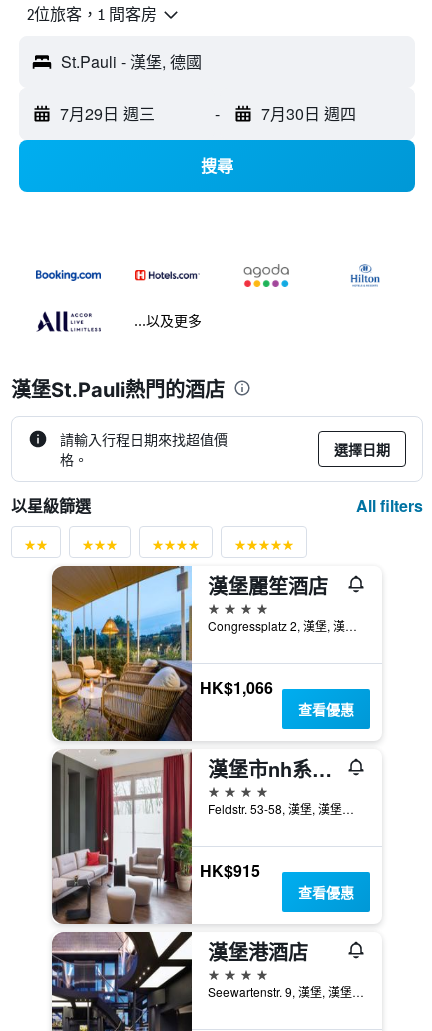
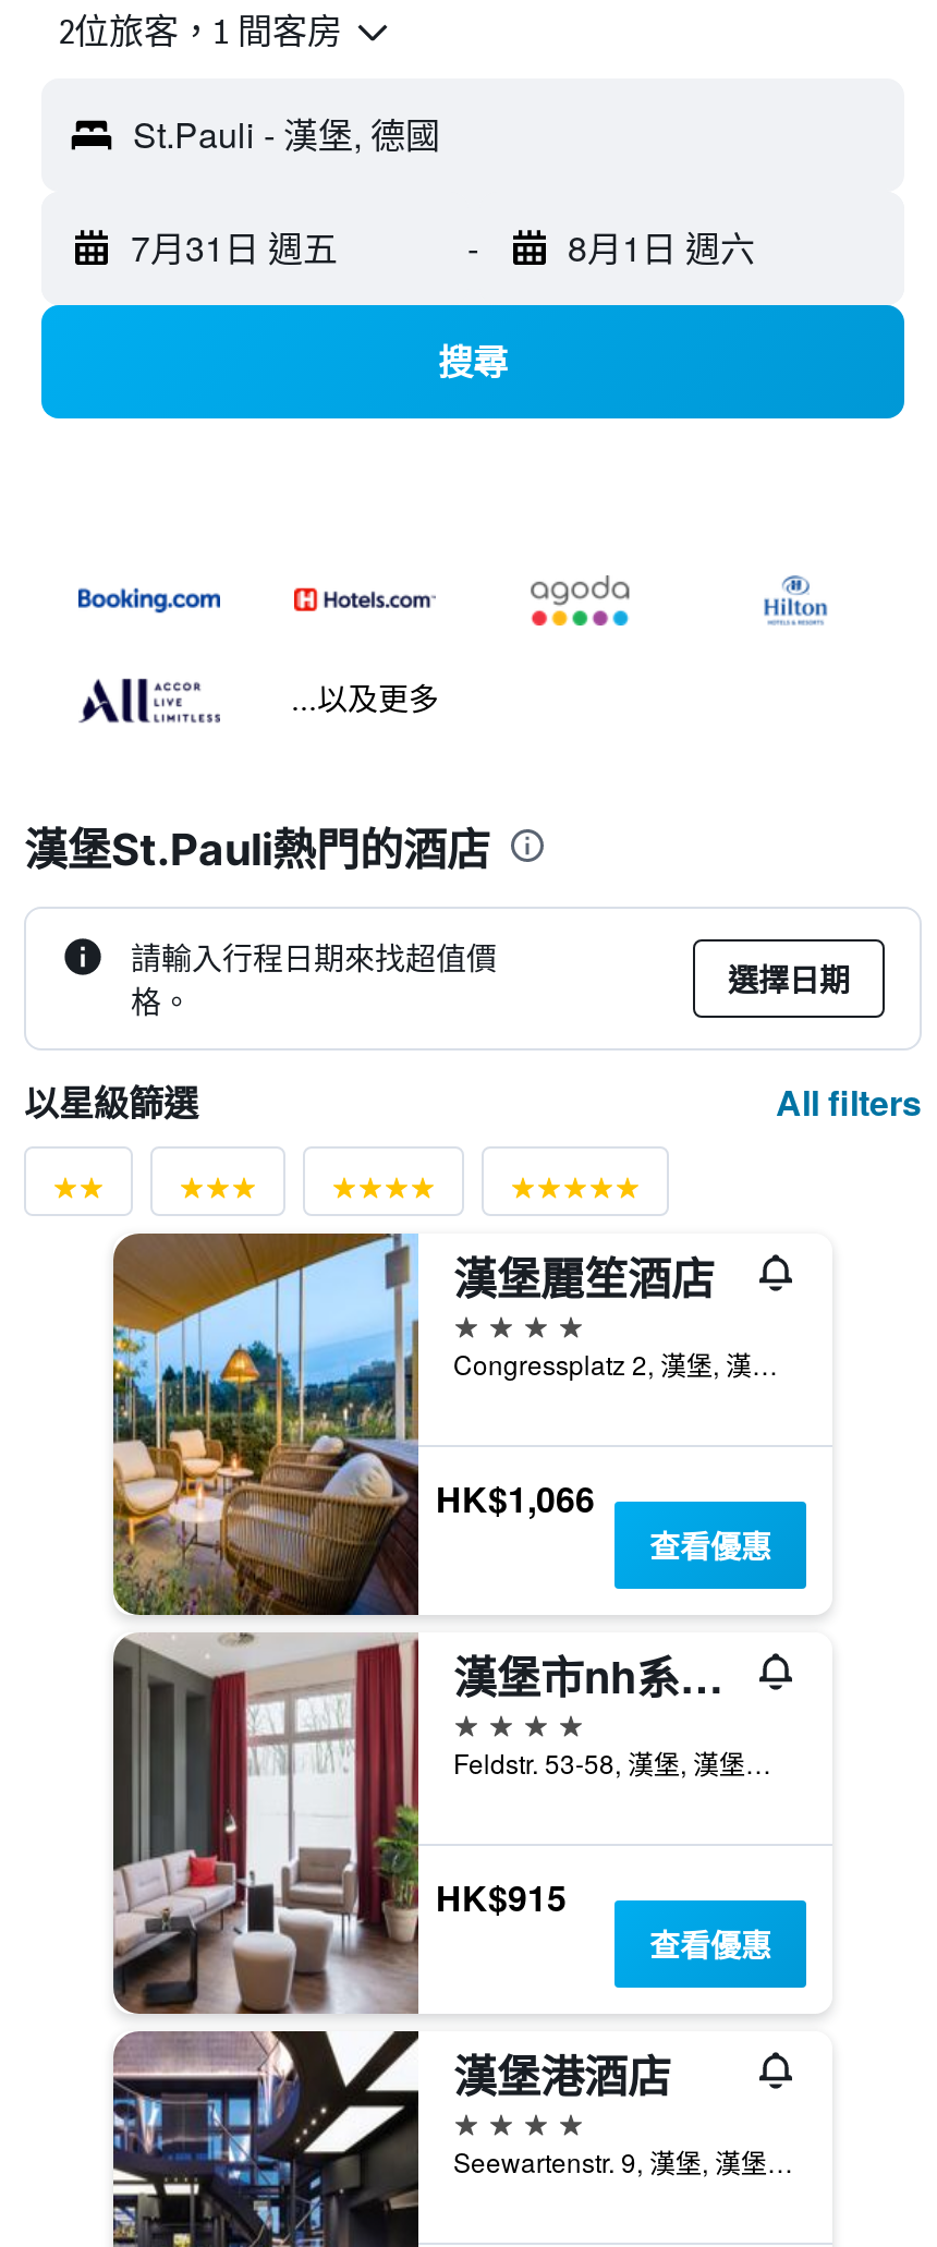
- 7月29日 週三
+ 7月31日 週五

- 7月30日 週四
+ 8月1日 週六
